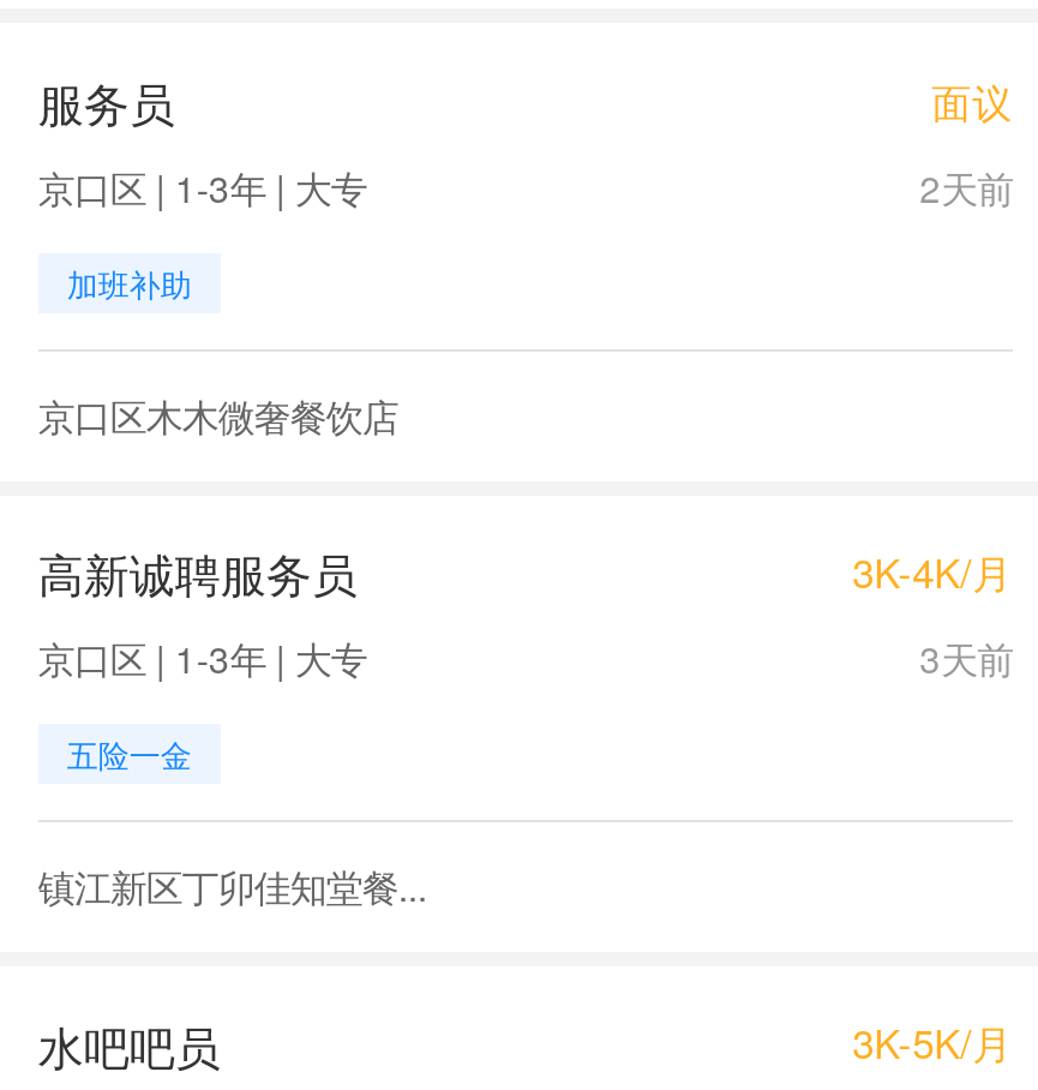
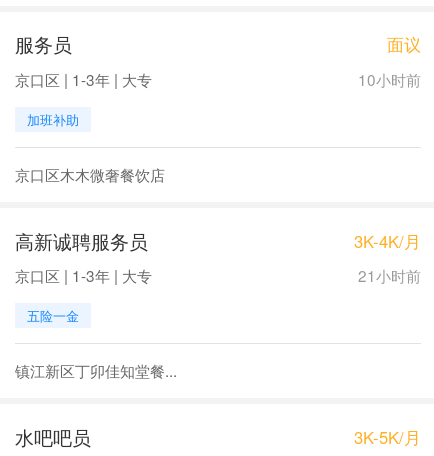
- 2天前
+ 10小时前

- 3天前
+ 21小时前
